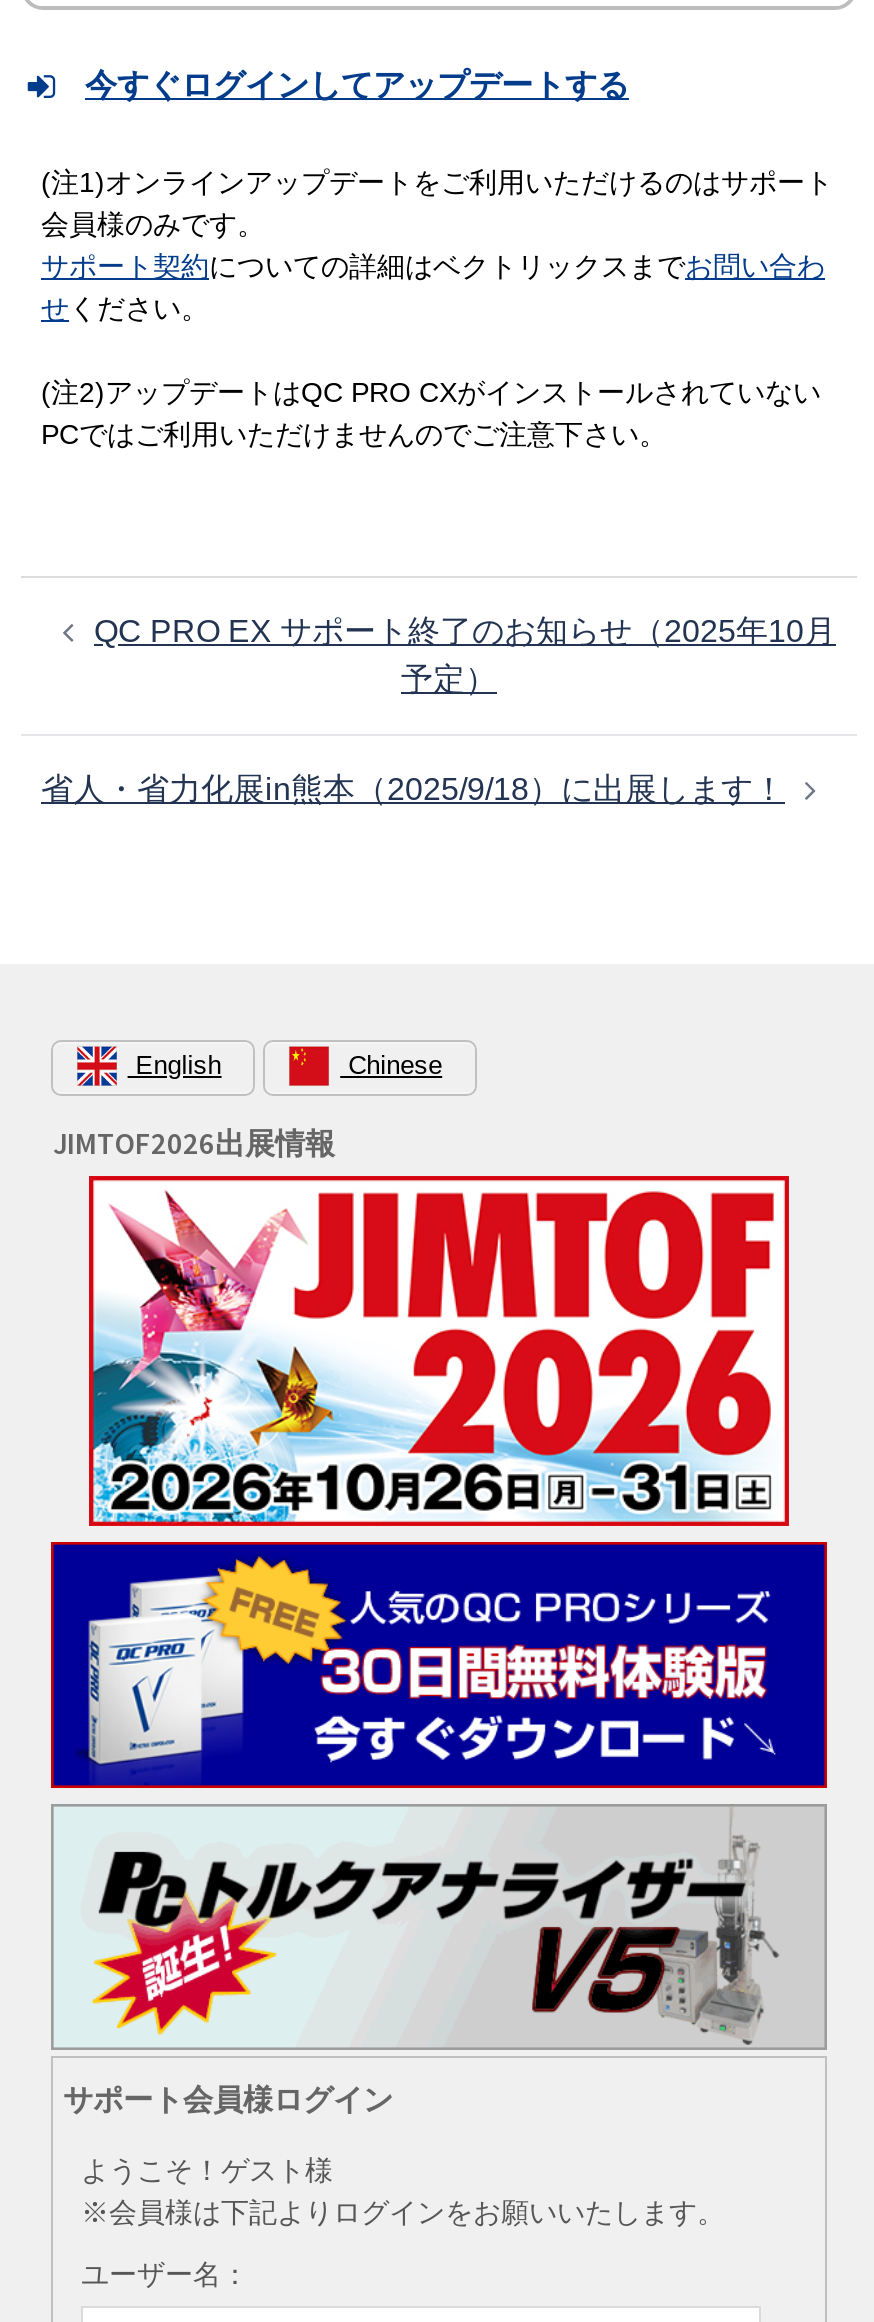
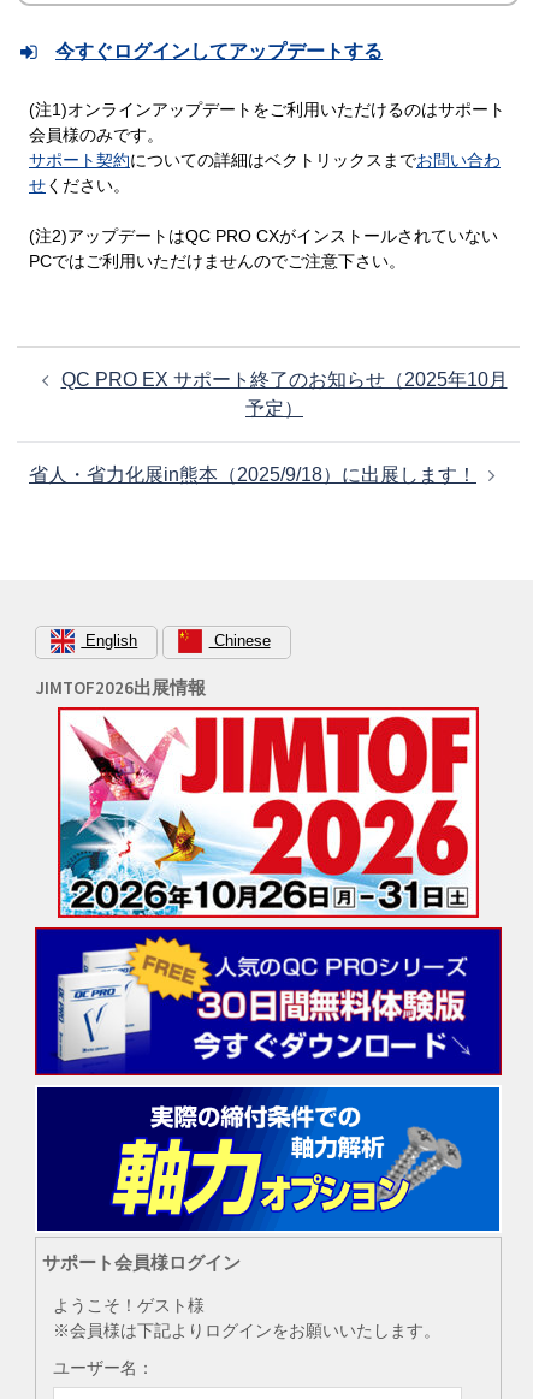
- [image]
+ [image]
